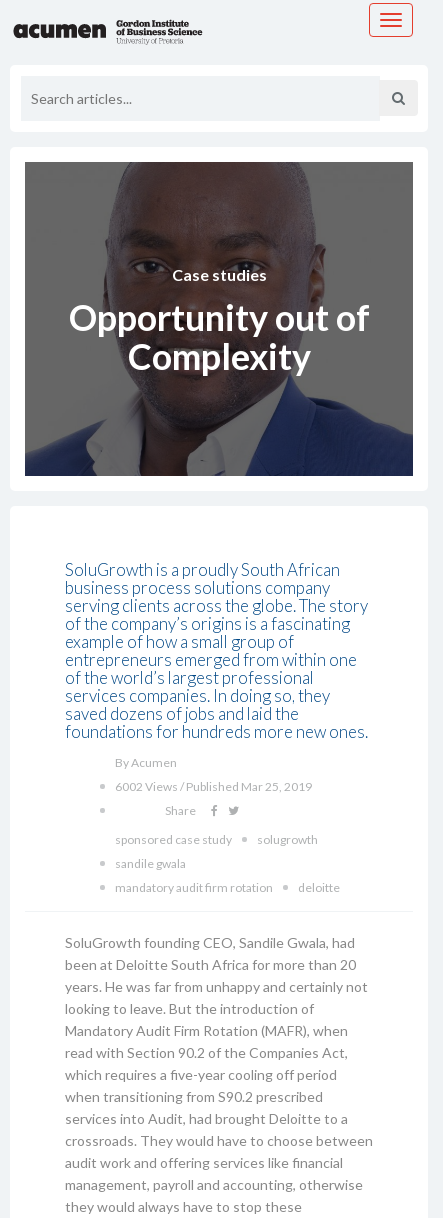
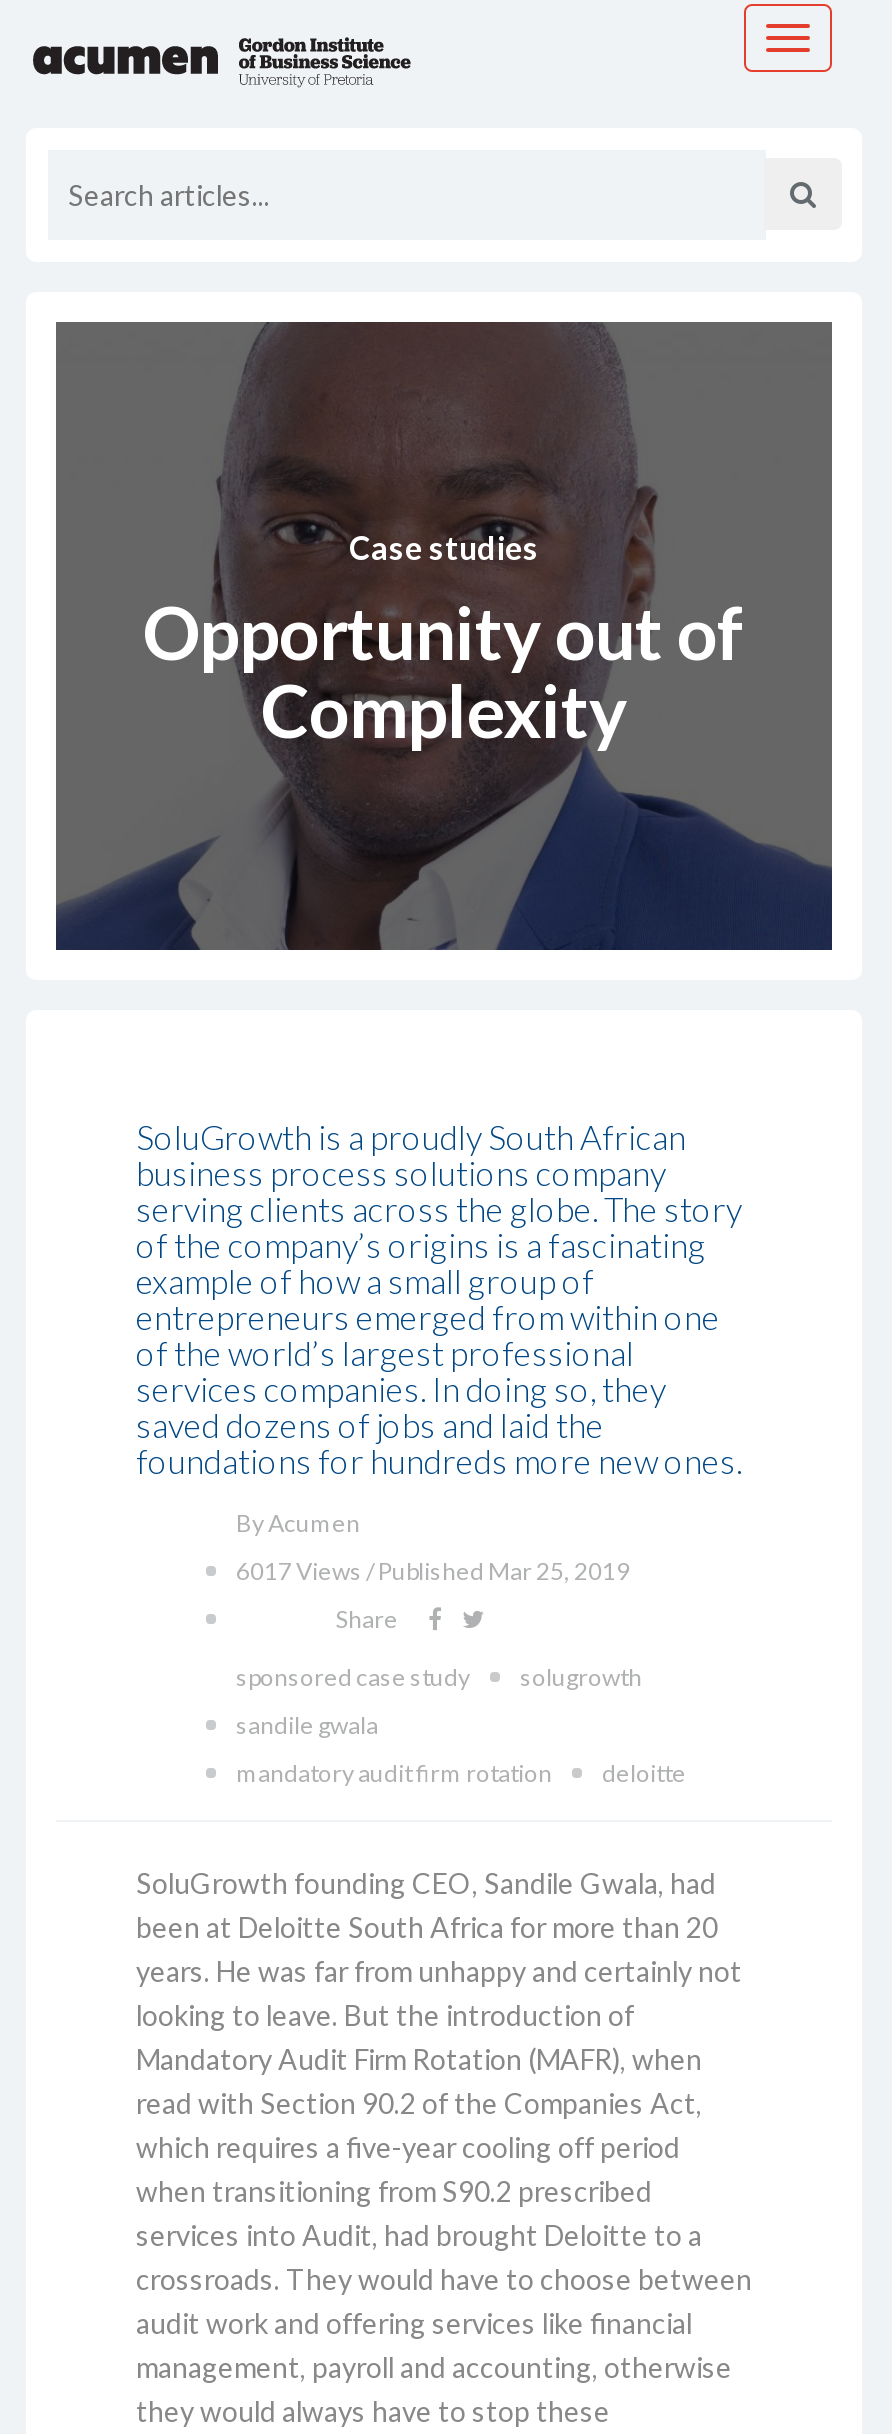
- 6002 Views / Published Mar 25, 2019
+ 6017 Views / Published Mar 25, 2019
